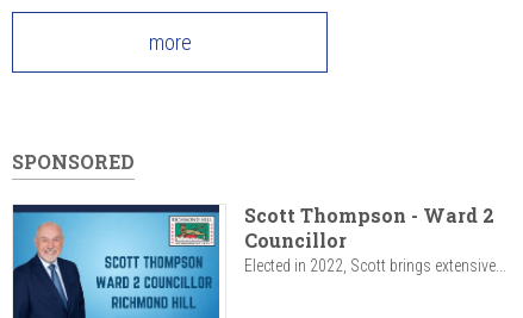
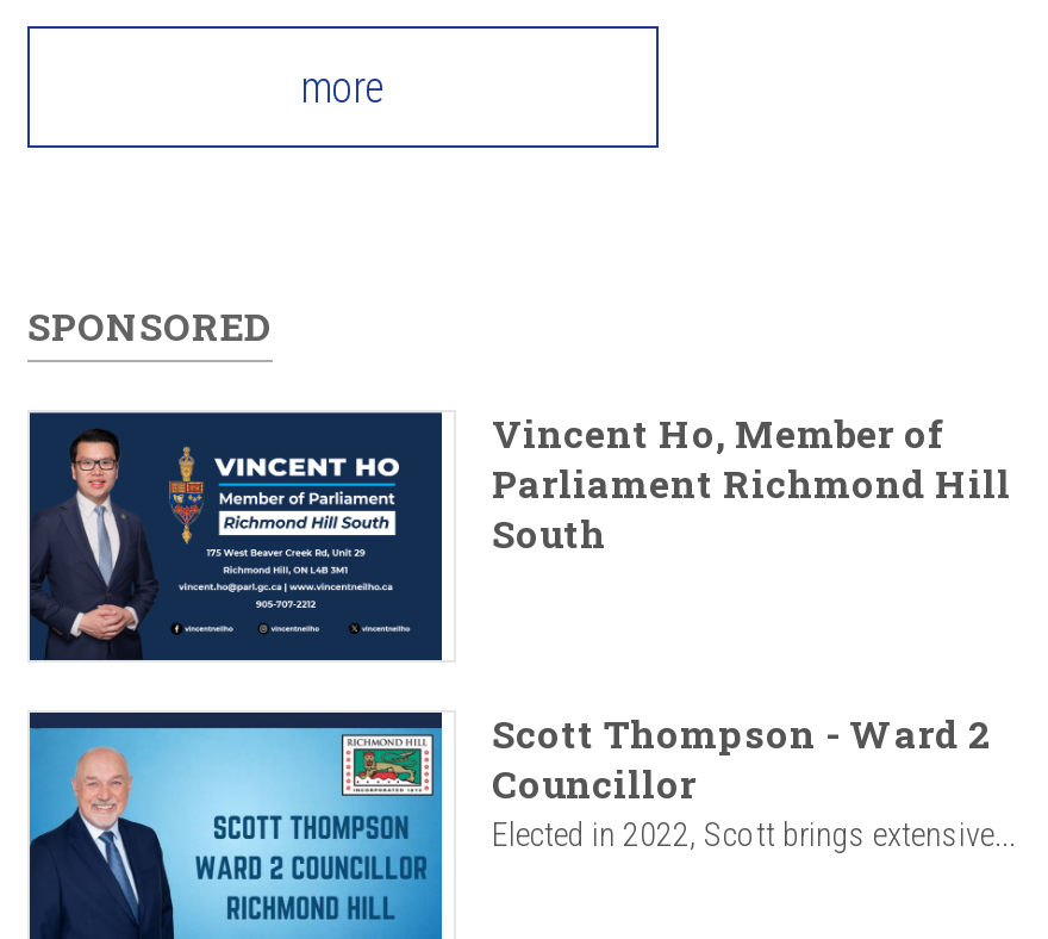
+ [image]
+ Vincent Ho, Member of
+ Parliament Richmond Hill
+ South
